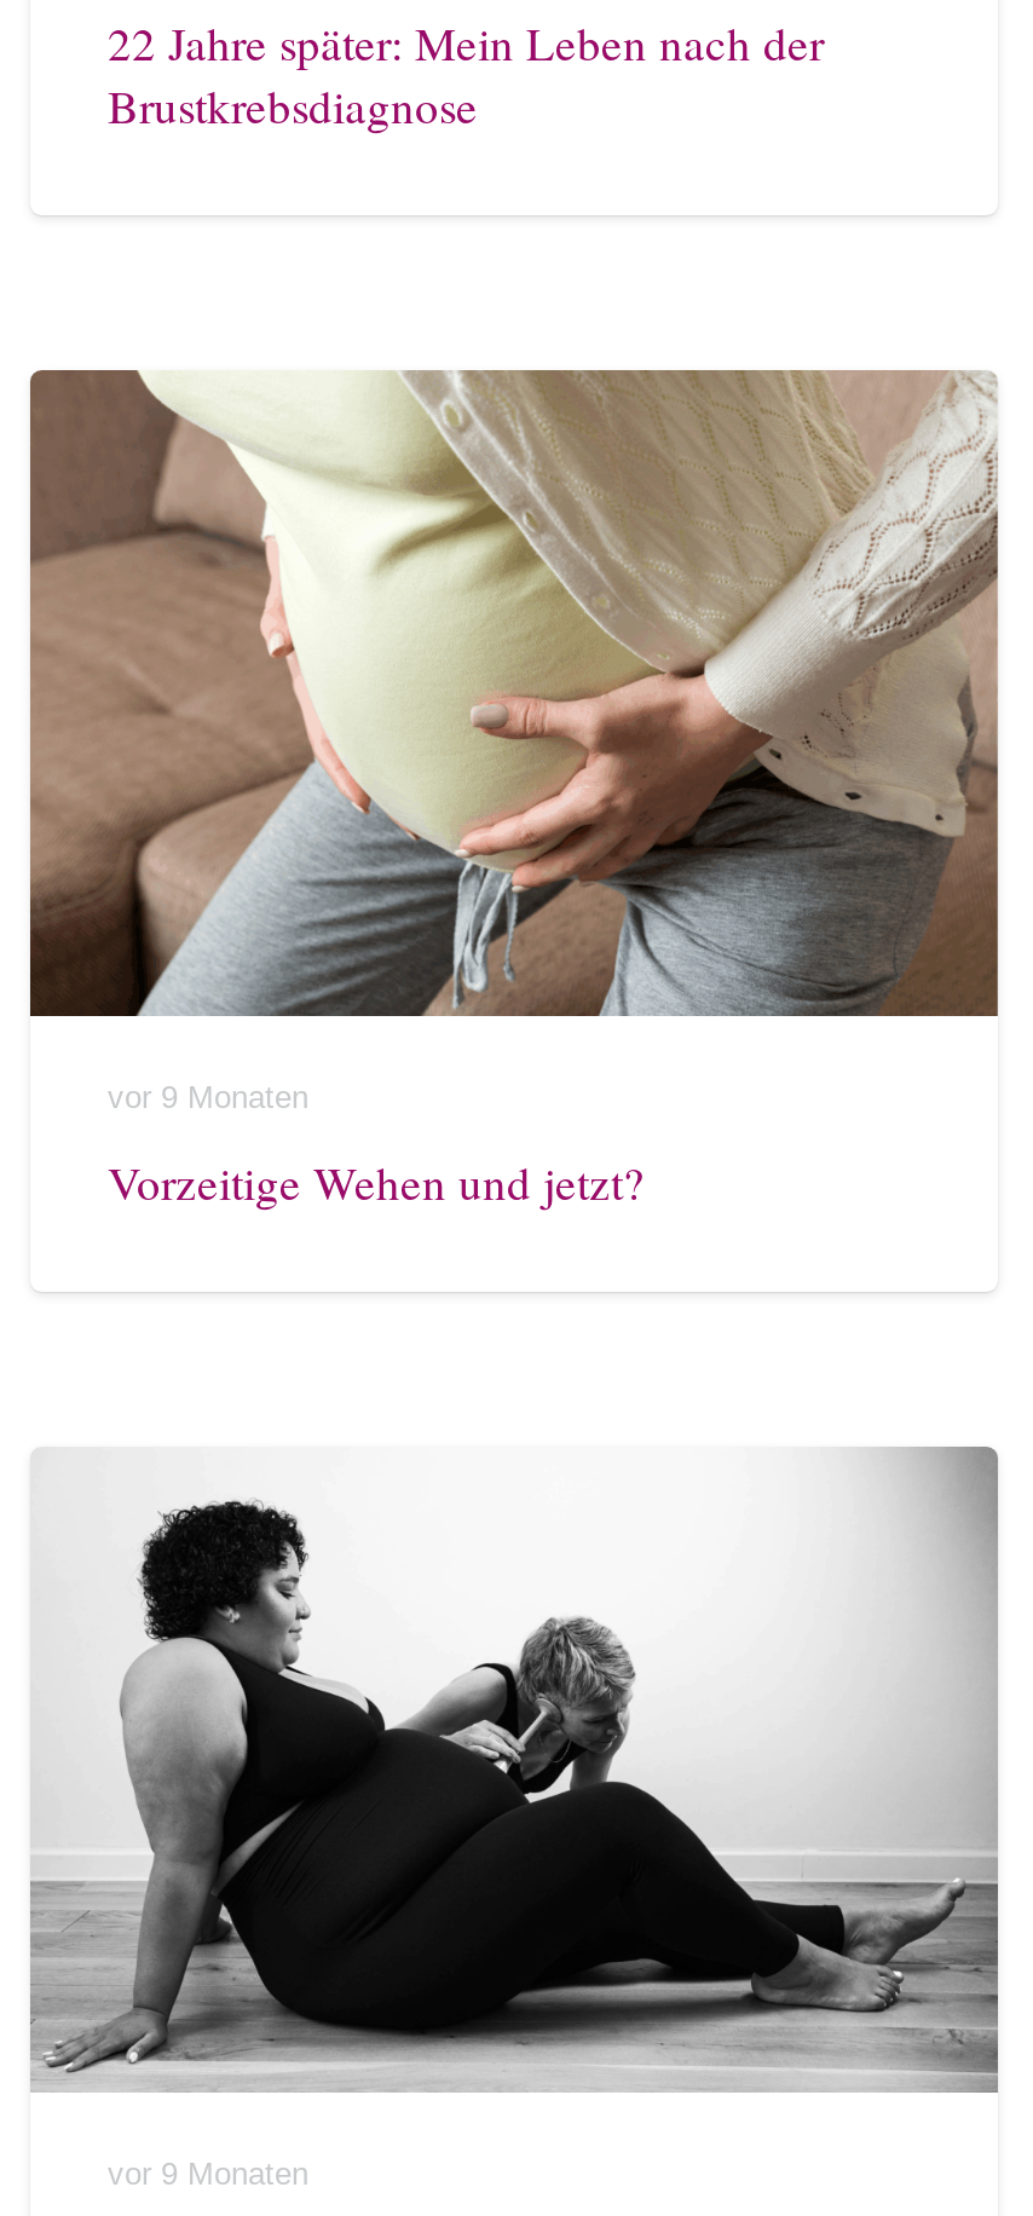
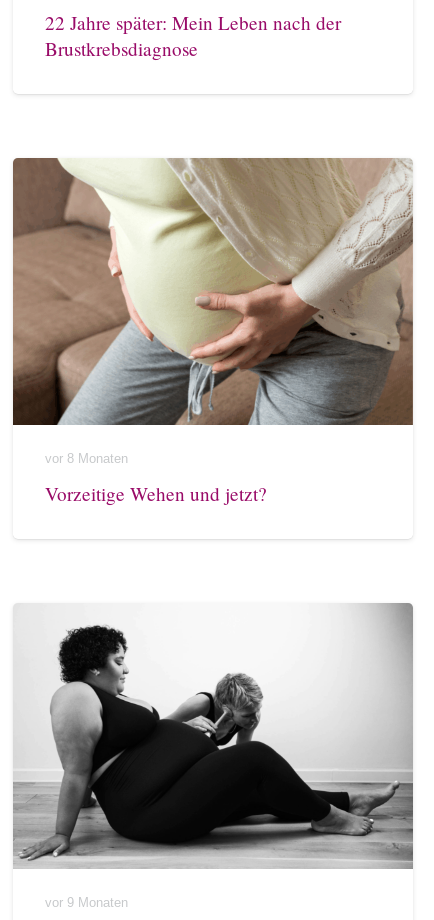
- vor 9 Monaten
+ vor 8 Monaten
